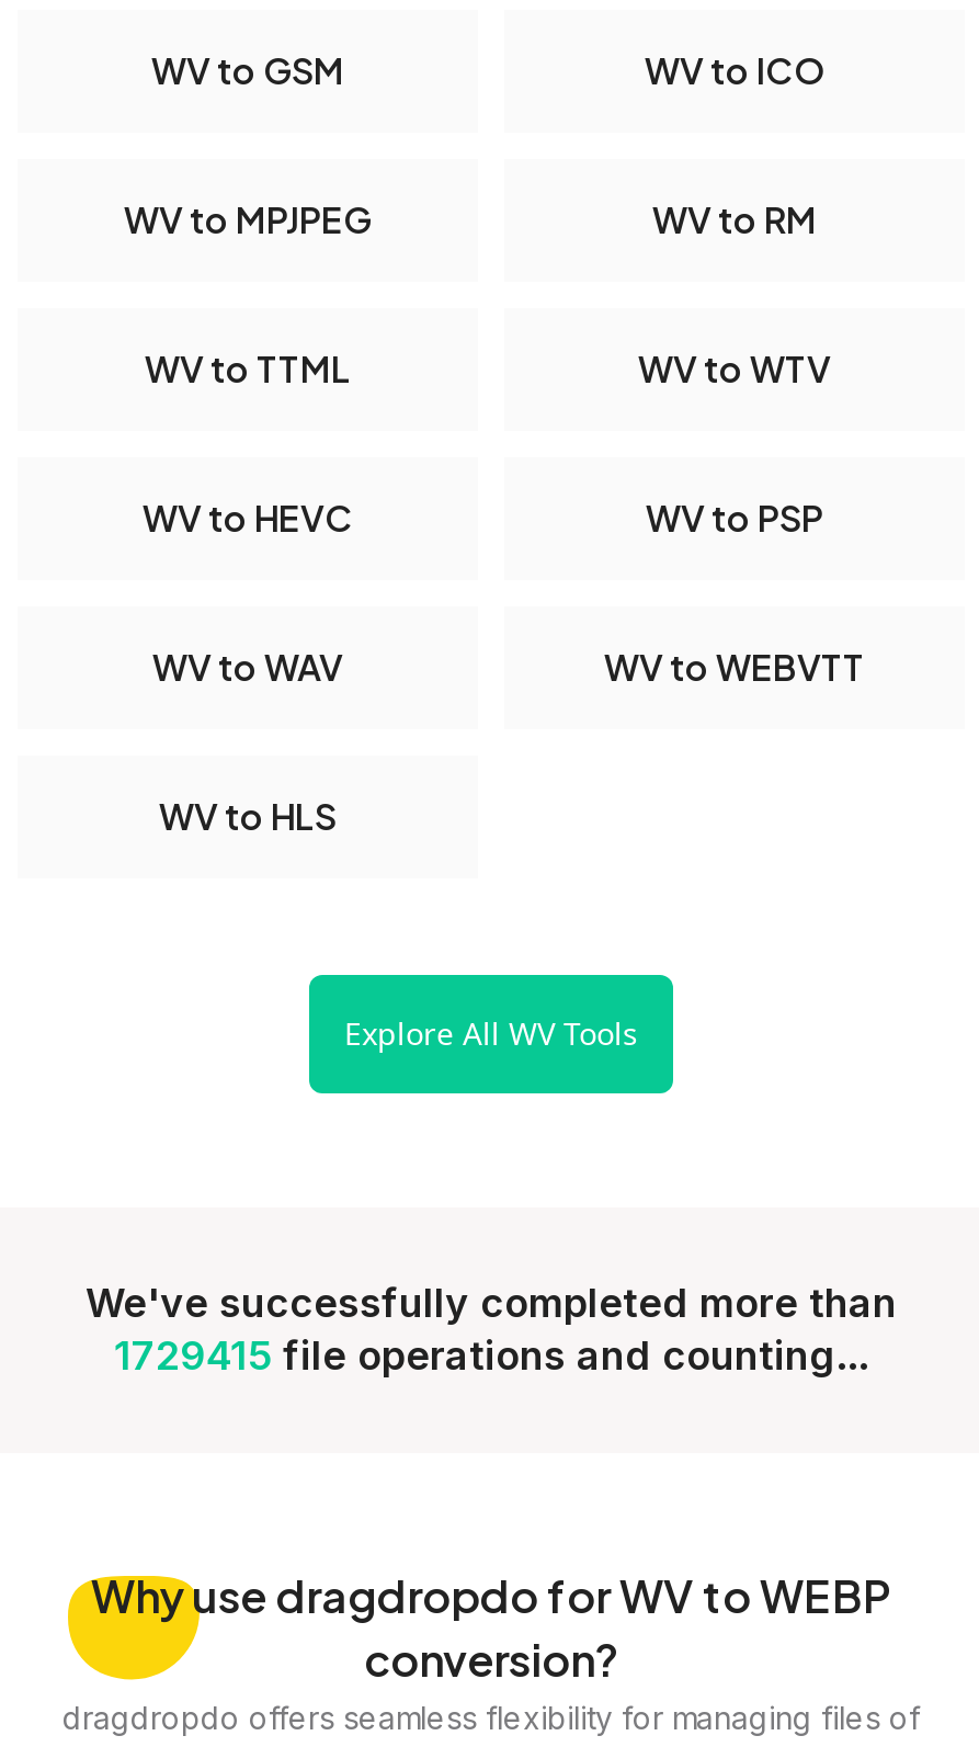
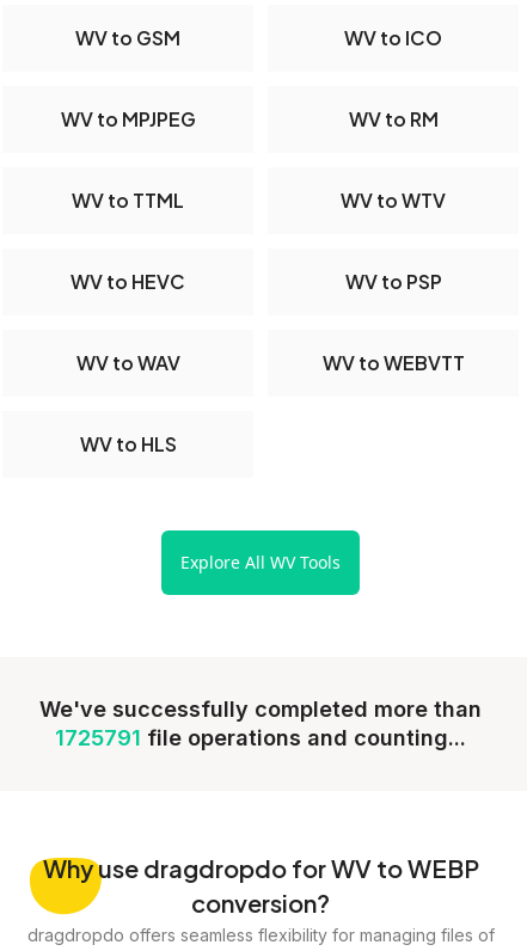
- 1729415 file operations and counting...
+ 1725791 file operations and counting...
